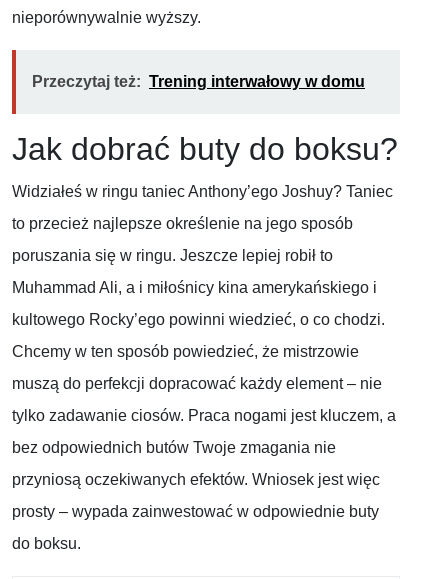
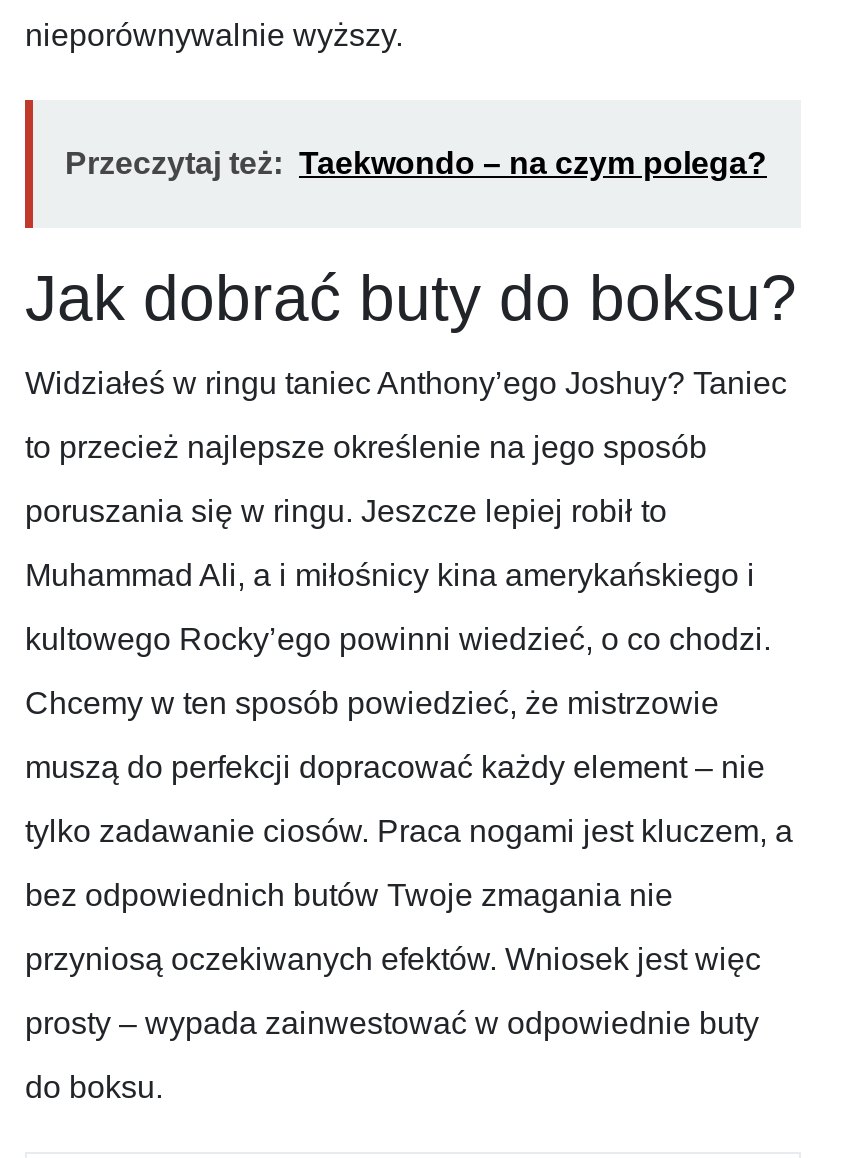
- Przeczytaj też: Trening interwałowy w domu
+ Przeczytaj też: Taekwondo – na czym polega?
